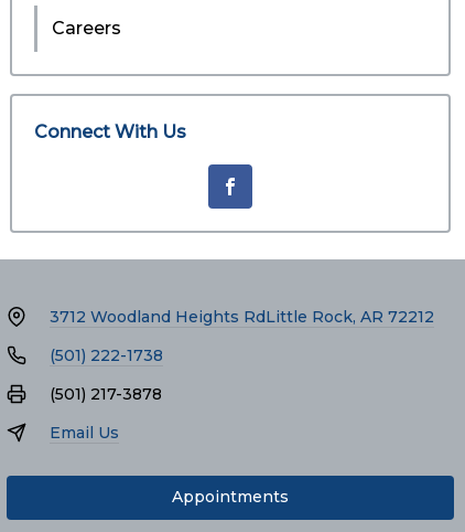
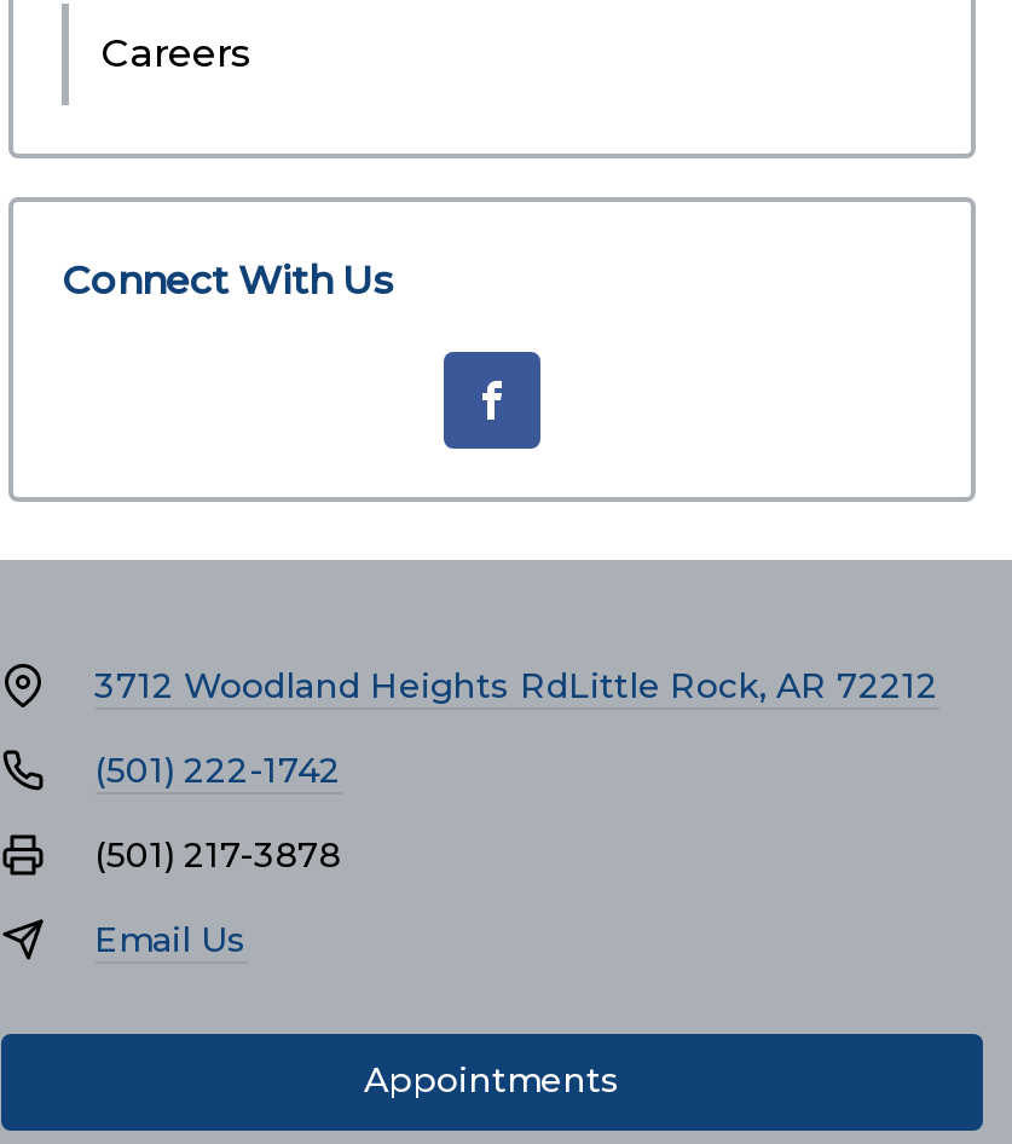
- (501) 222-1738
+ (501) 222-1742
